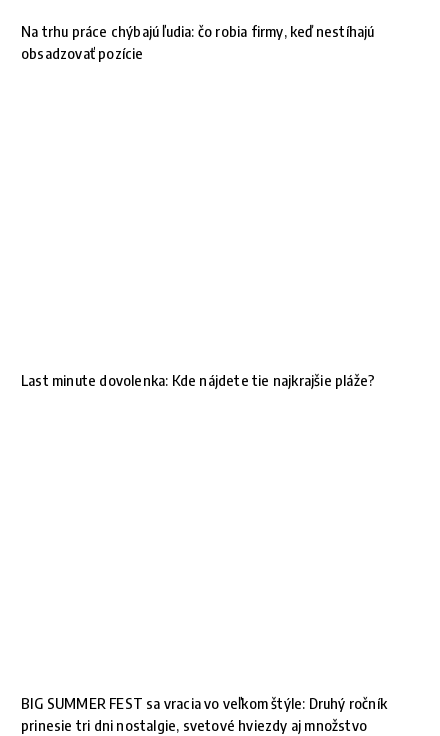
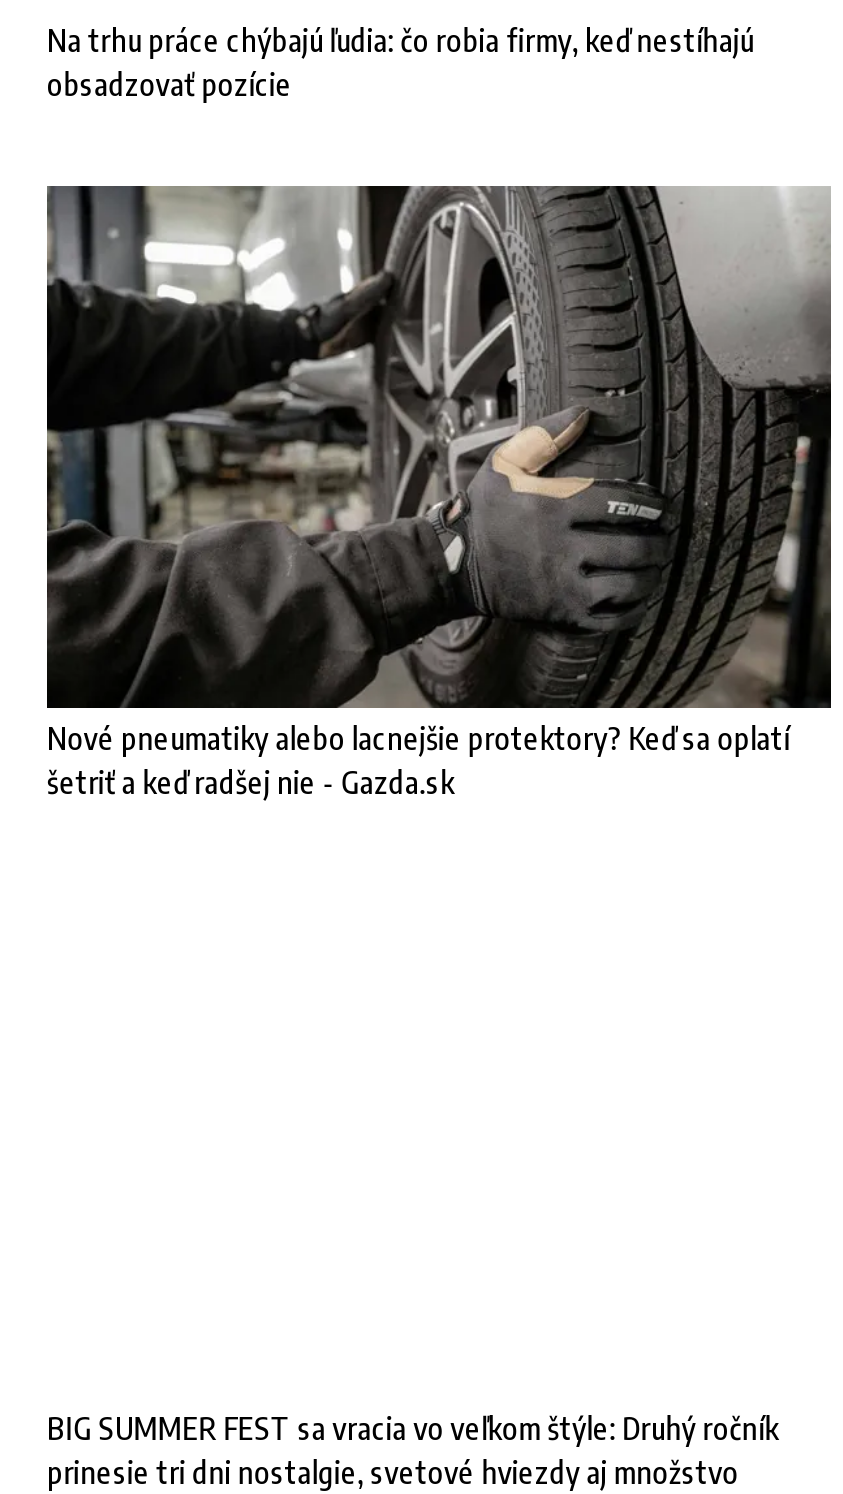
+ [image]

- Last minute dovolenka: Kde nájdete tie najkrajšie pláže?
+ Nové pneumatiky alebo lacnejšie protektory? Keď sa oplatí
+ šetriť a keď radšej nie - Gazda.sk
